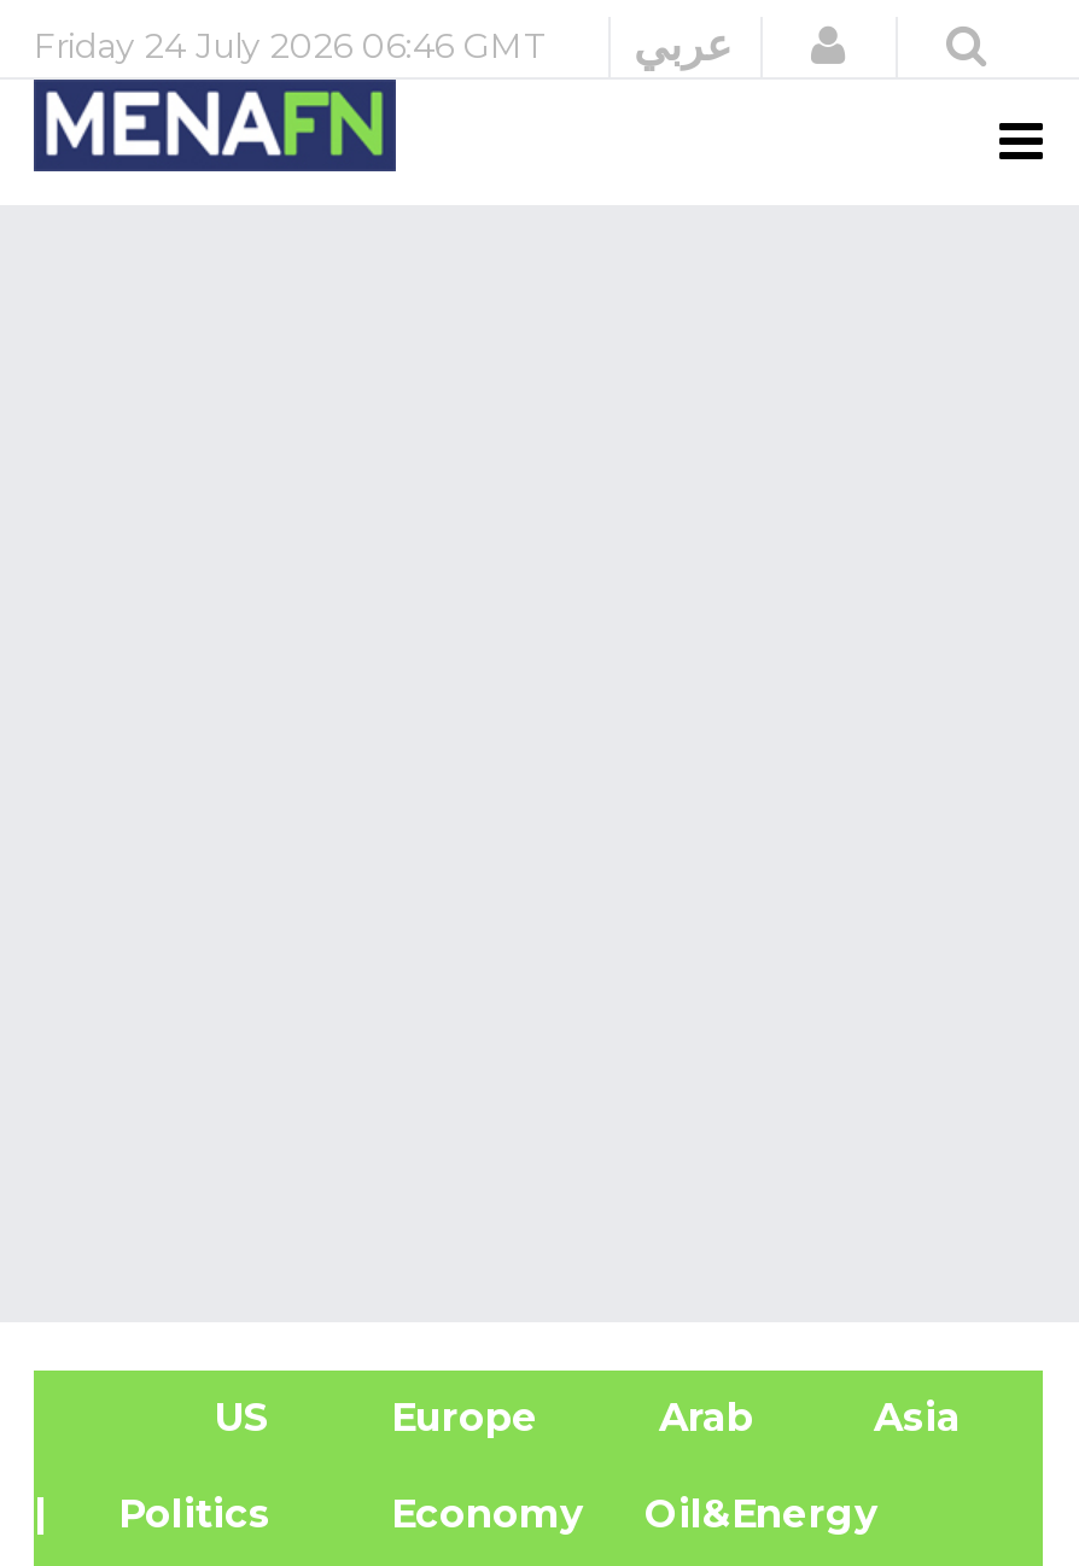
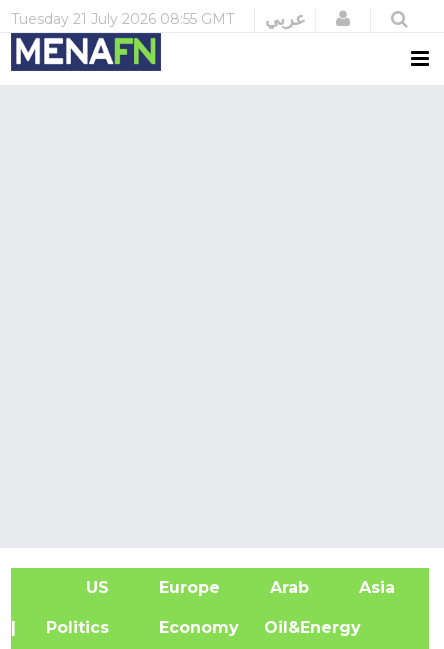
- Friday 24 July 2026 06:46 GMT
+ Tuesday 21 July 2026 08:55 GMT
